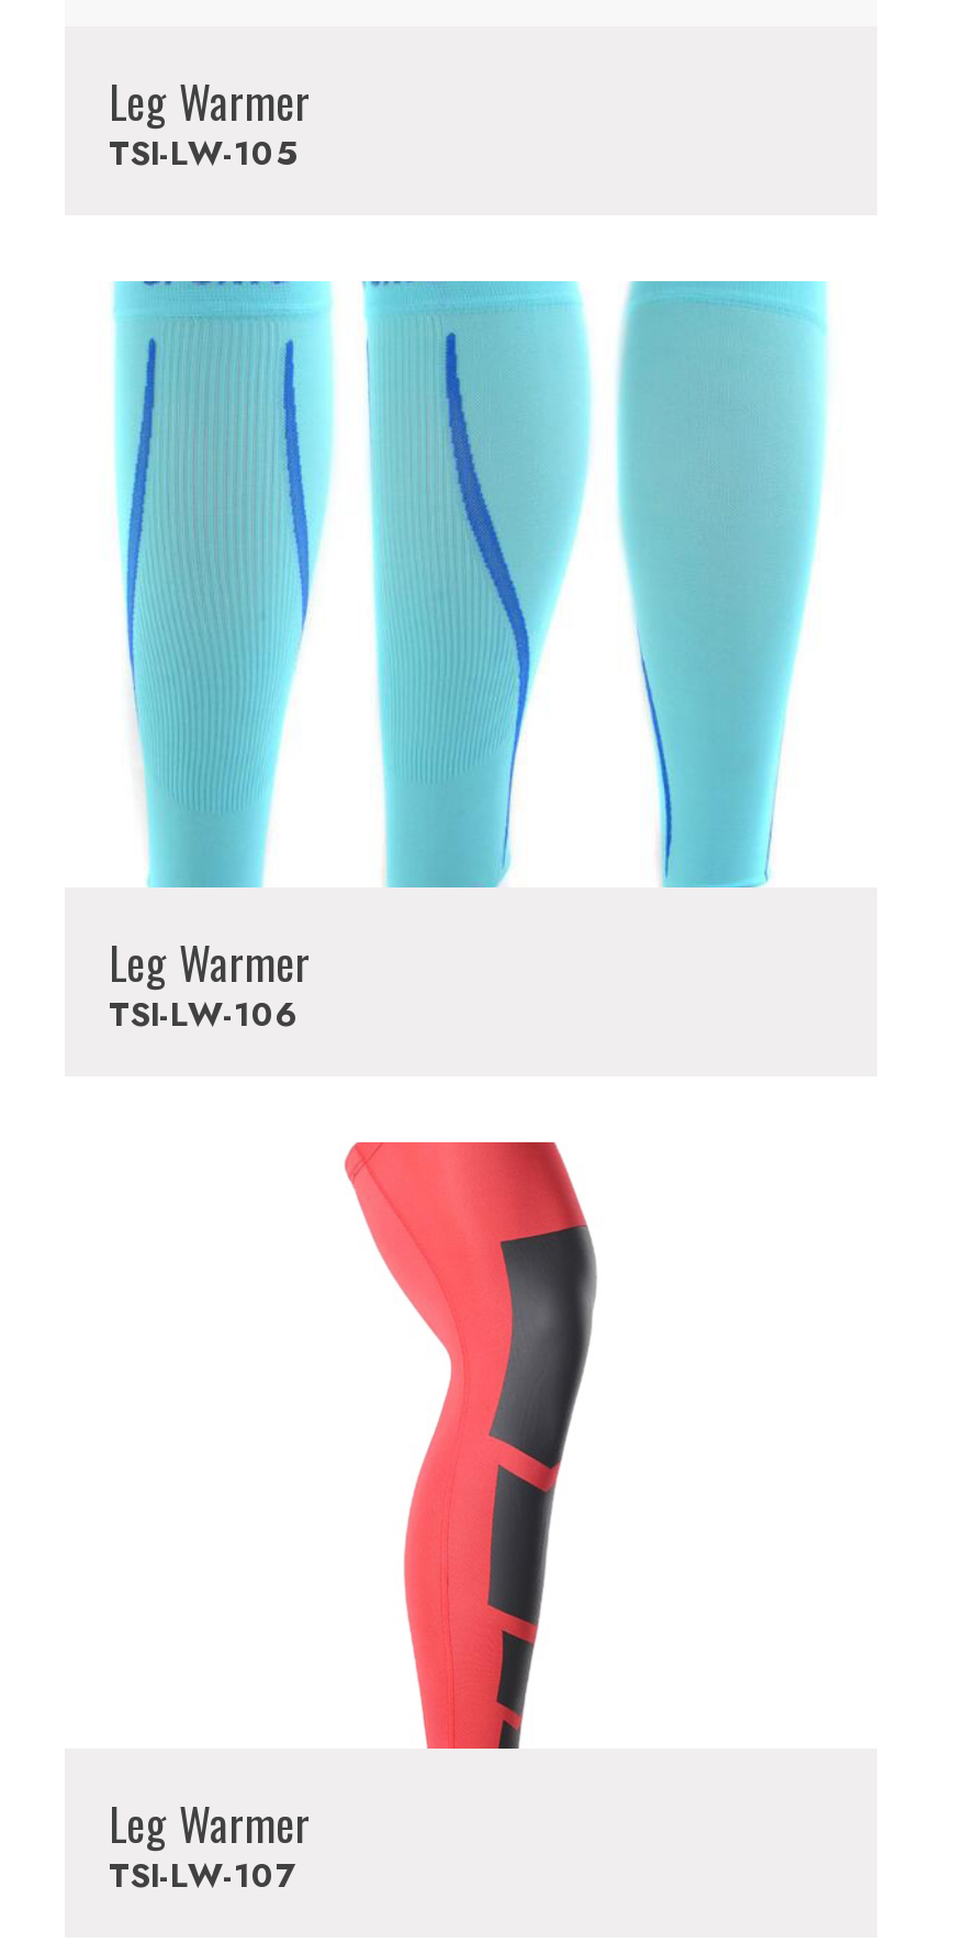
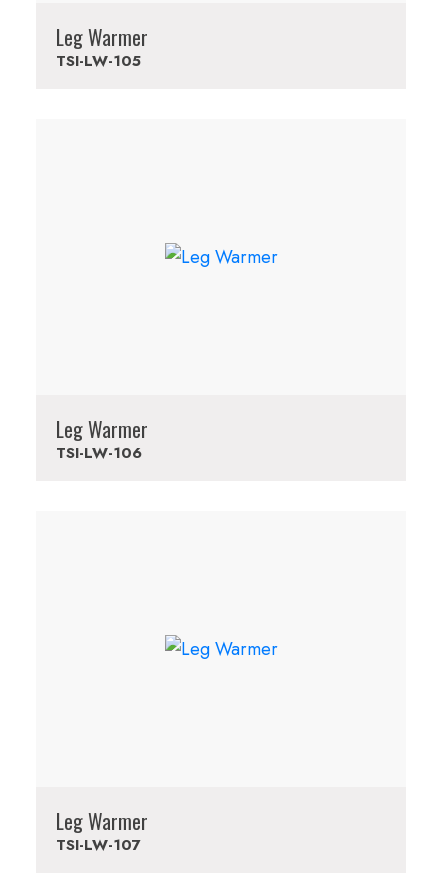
- [image]

- [image]

- [image]
